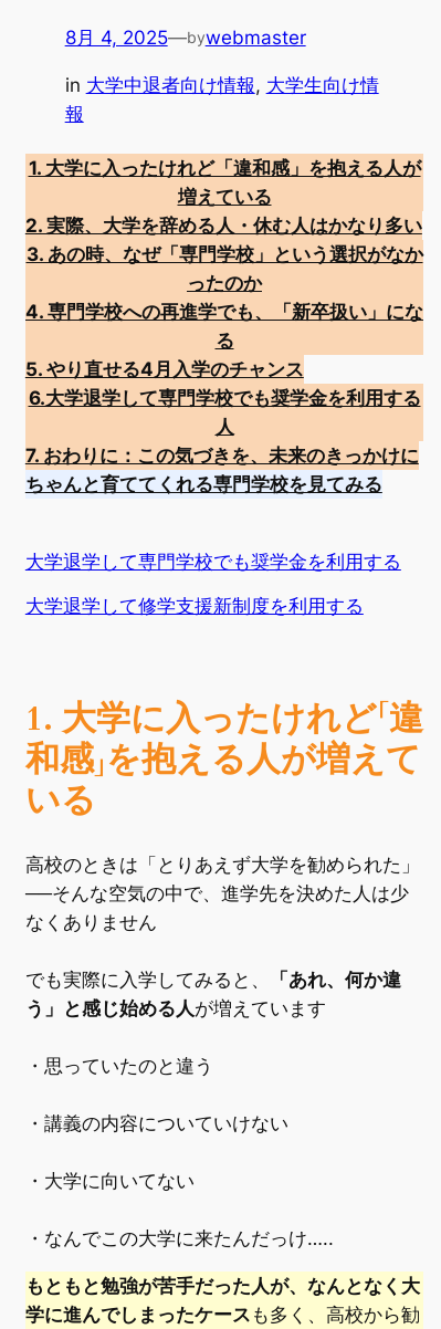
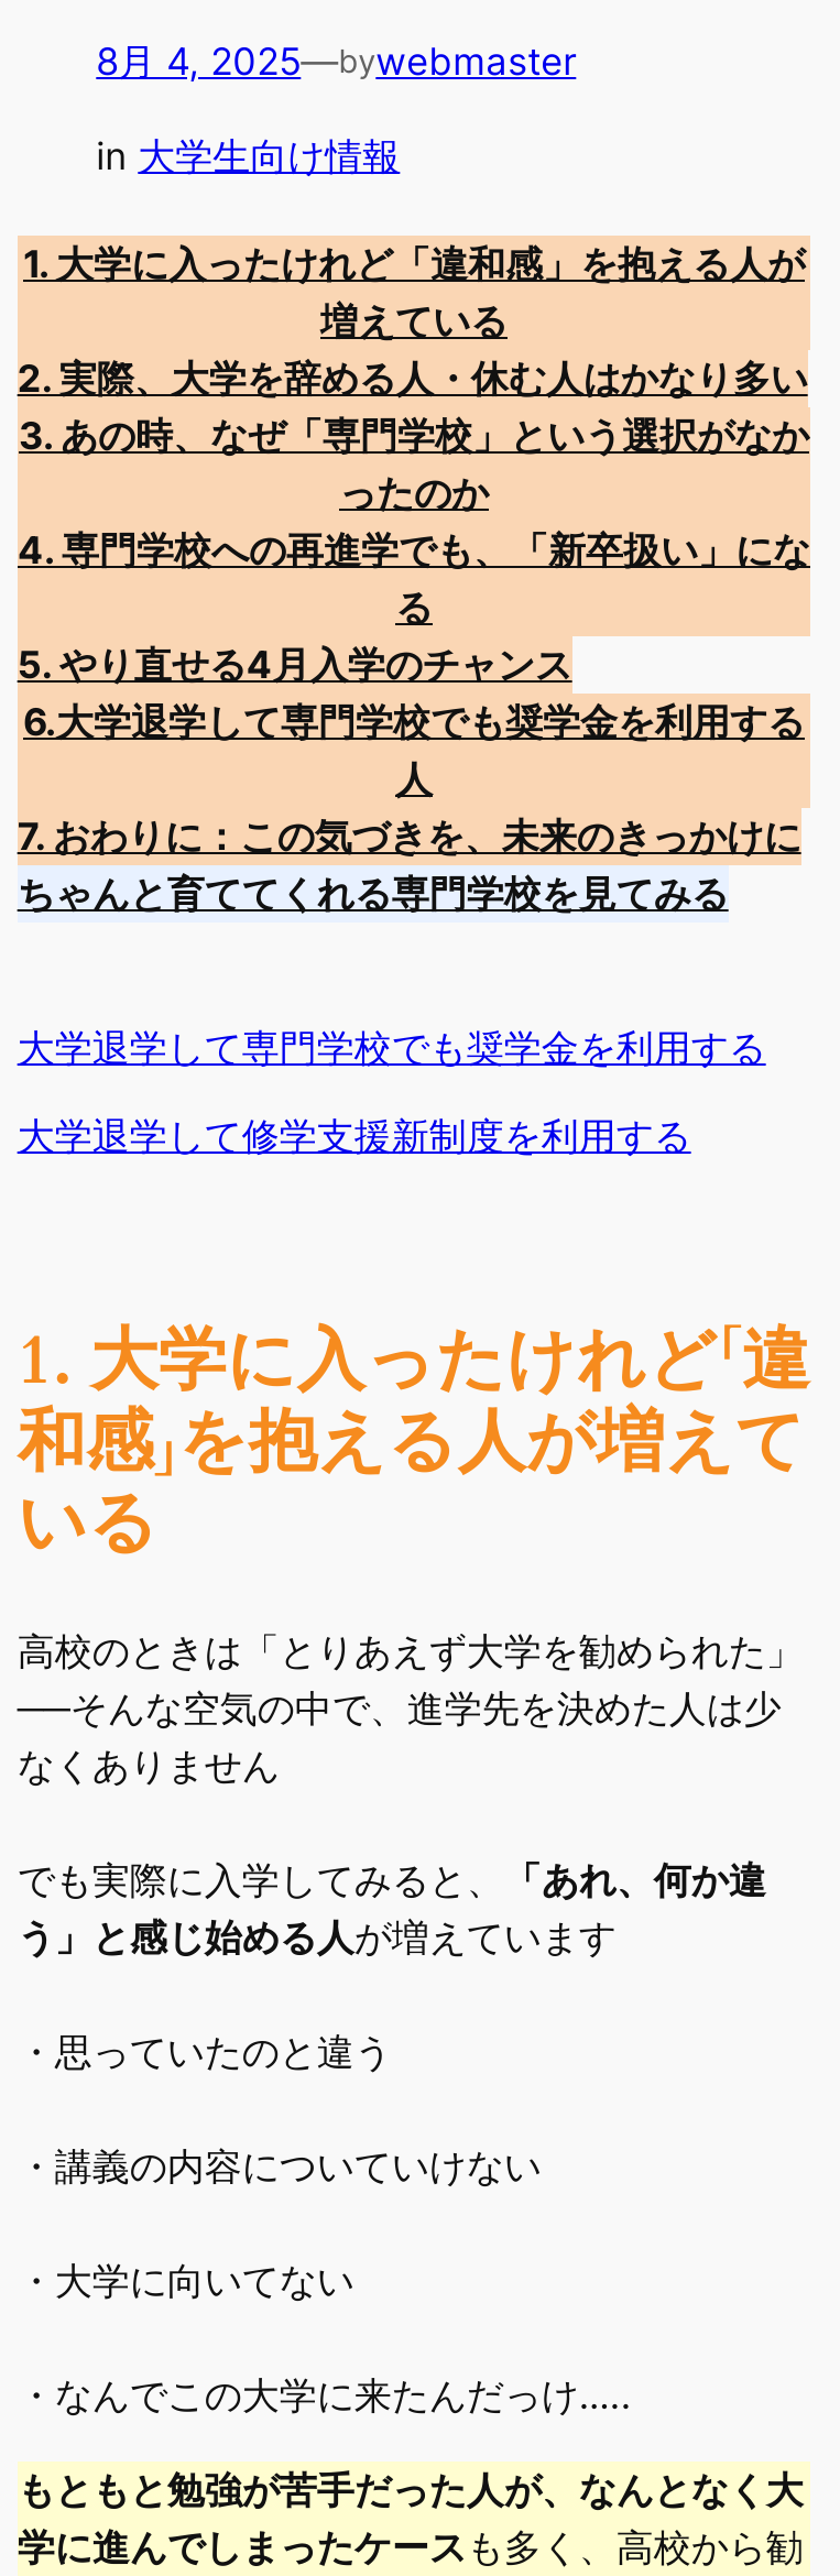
- in大学中退者向け情報,大学生向け情
- 報
+ in大学生向け情報
